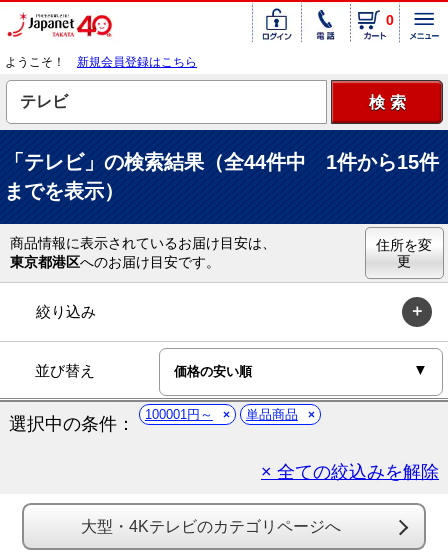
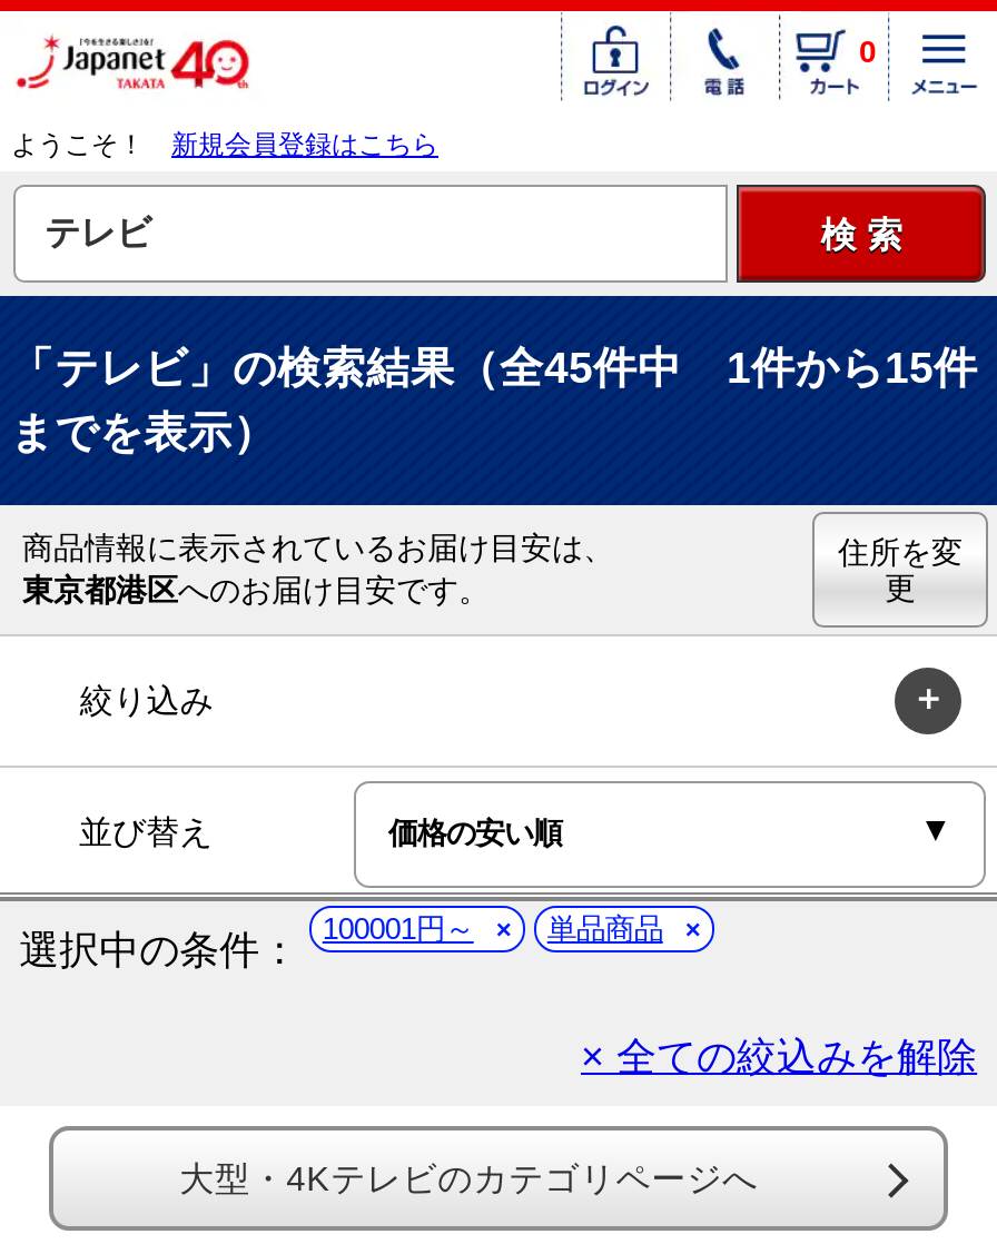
- 「テレビ」の検索結果（全44件中 1件から15件
+ 「テレビ」の検索結果（全45件中 1件から15件
